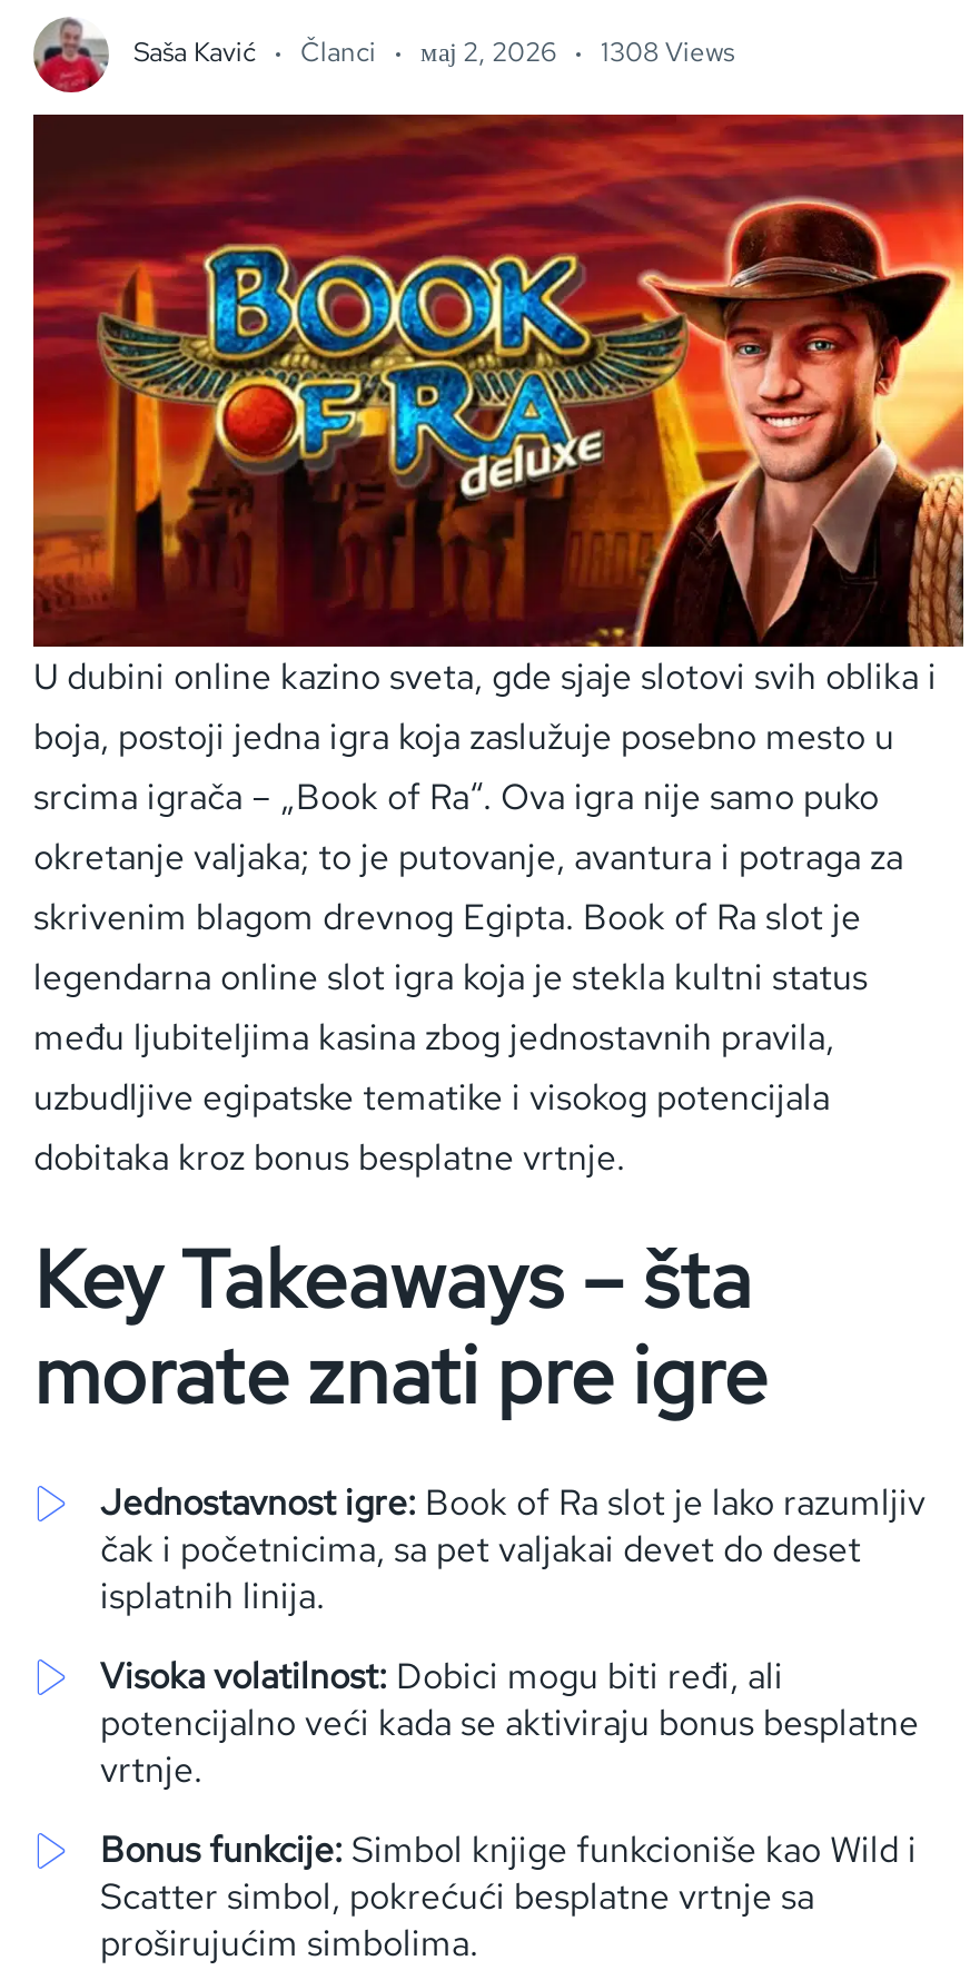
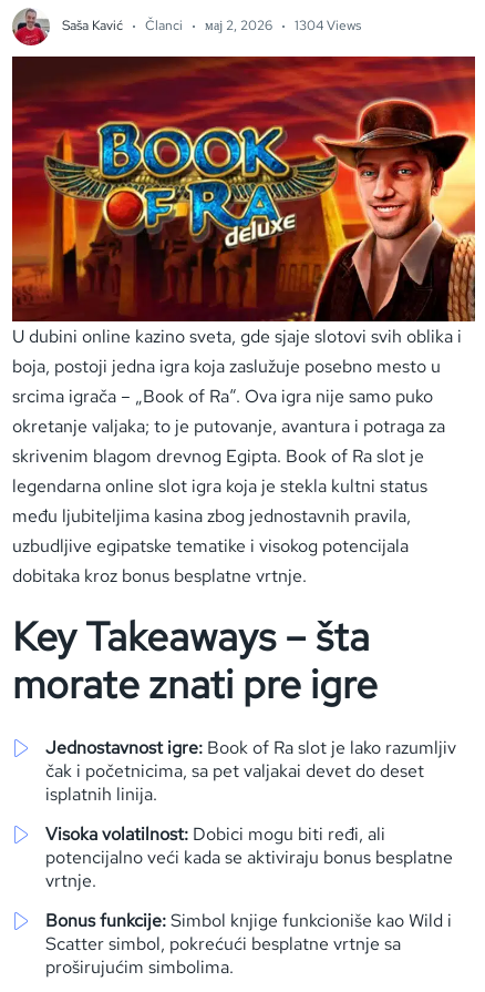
- Saša Kavić Članci мај 2, 2026 1308 Views
+ Saša Kavić Članci мај 2, 2026 1304 Views
